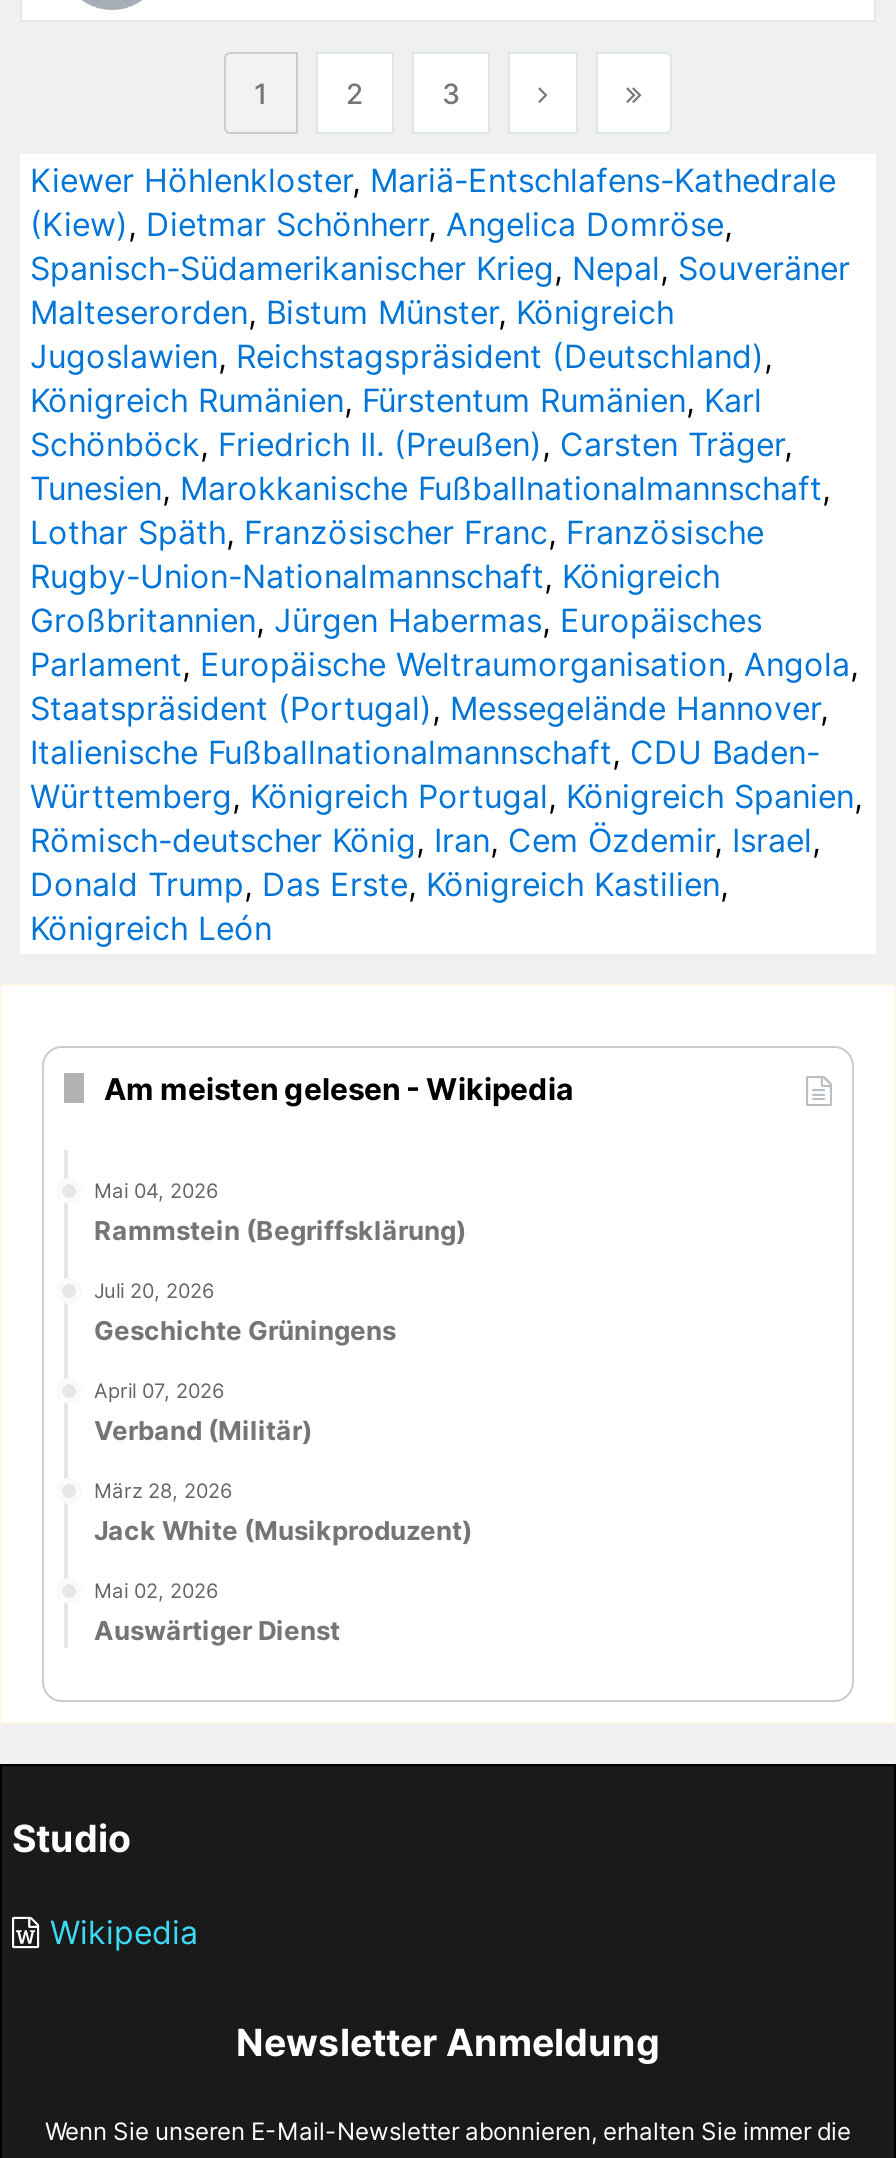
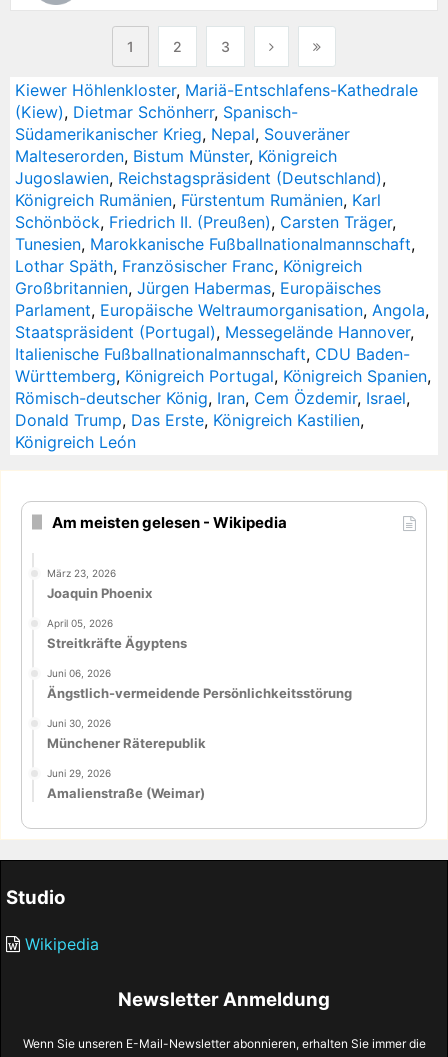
- (Kiew), Dietmar Schönherr, Angelica Domröse,
- Spanisch-Südamerikanischer Krieg, Nepal, Souveräner
+ (Kiew), Dietmar Schönherr, Spanisch-
+ Südamerikanischer Krieg, Nepal, Souveräner

- Lothar Späth, Französischer Franc, Französische
- Rugby-Union-Nationalmannschaft, Königreich
+ Lothar Späth, Französischer Franc, Königreich

- Mai 04, 2026
- Rammstein (Begriffsklärung)
+ März 23, 2026
+ Joaquin Phoenix

- Juli 20, 2026
- Geschichte Grüningens
+ April 05, 2026
+ Streitkräfte Ägyptens

- April 07, 2026
- Verband (Militär)
+ Juni 06, 2026
+ Ängstlich-vermeidende Persönlichkeitsstörung

- März 28, 2026
- Jack White (Musikproduzent)
+ Juni 30, 2026
+ Münchener Räterepublik

- Mai 02, 2026
- Auswärtiger Dienst
+ Juni 29, 2026
+ Amalienstraße (Weimar)
